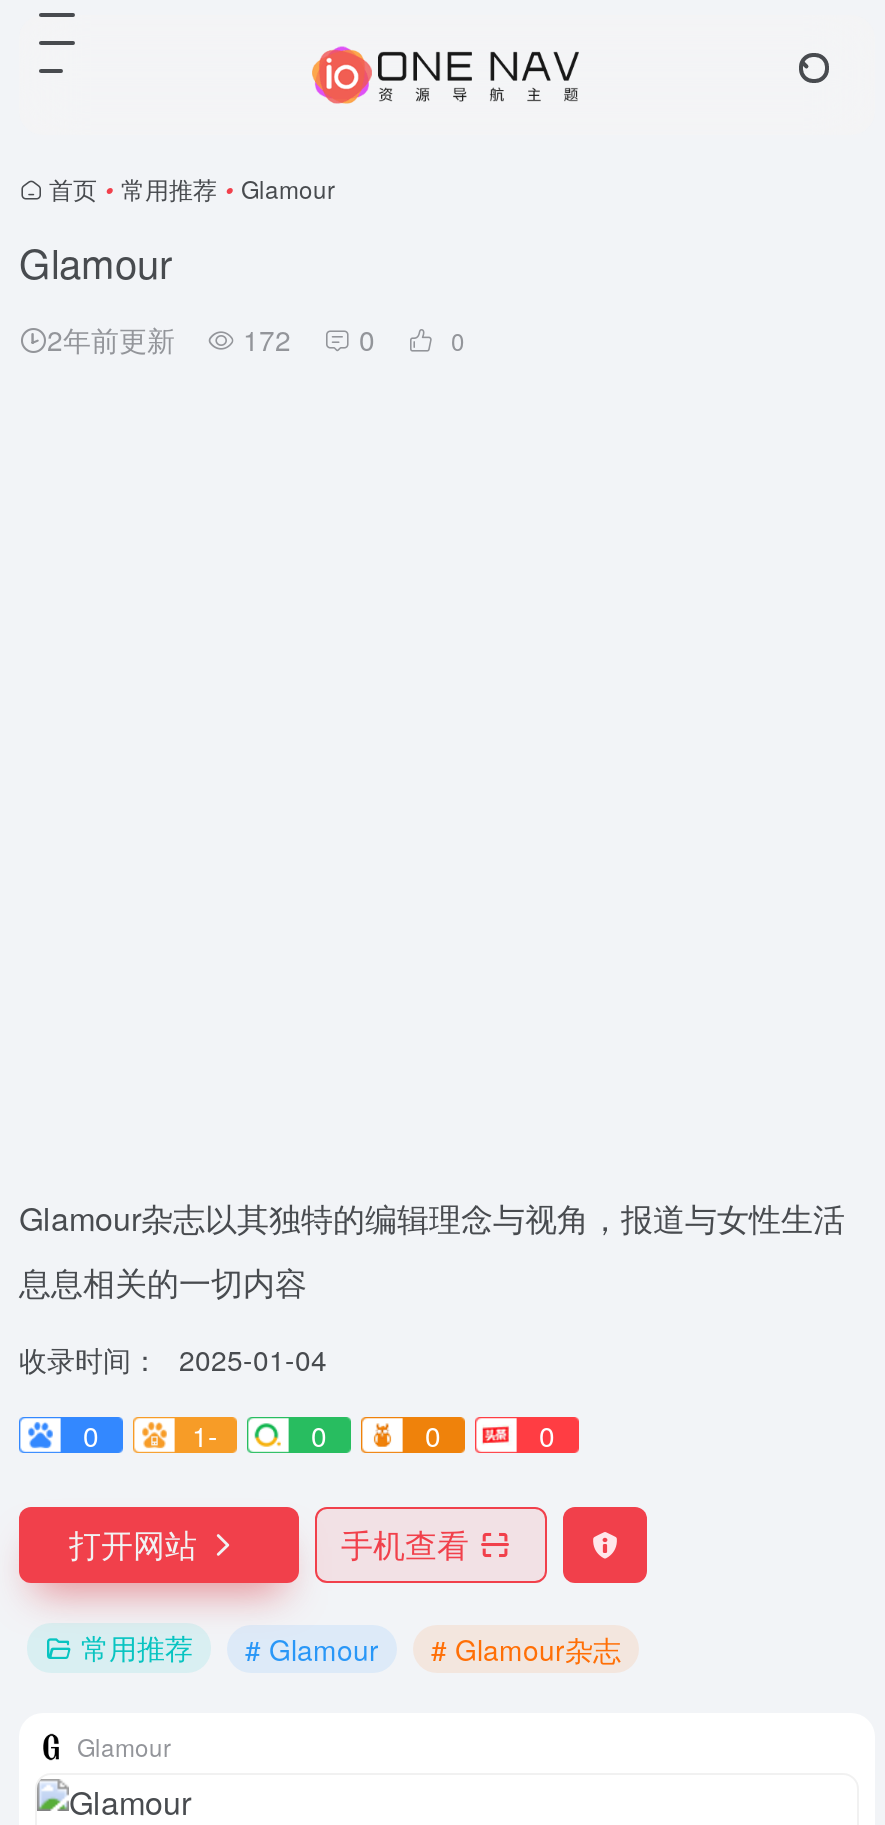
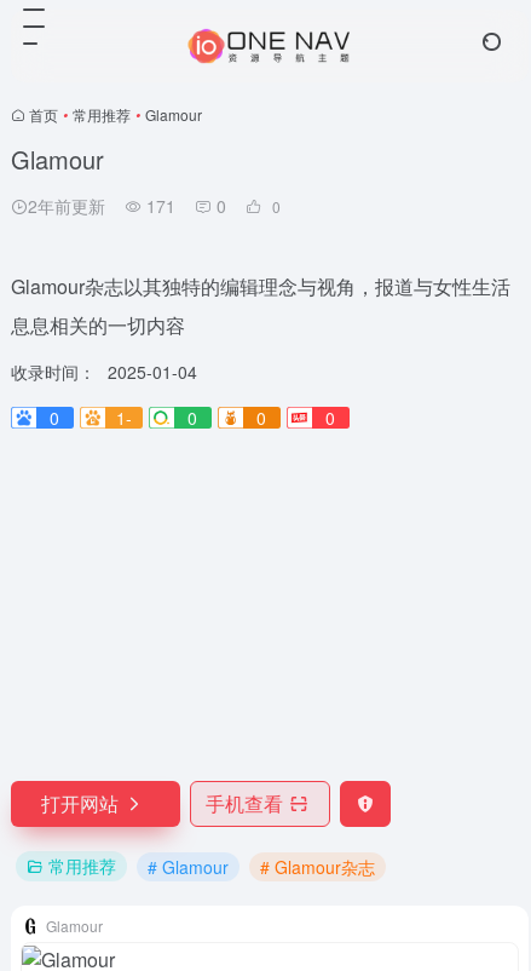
- 2年前更新 172 0
+ 2年前更新 171 0

moved up: Glamour杂志以其独特的编辑理念与视角，报道与女性生活 | 息息相关的一切内容 | 收录时间： 2025-01-04 | 0 | 0 | 0
